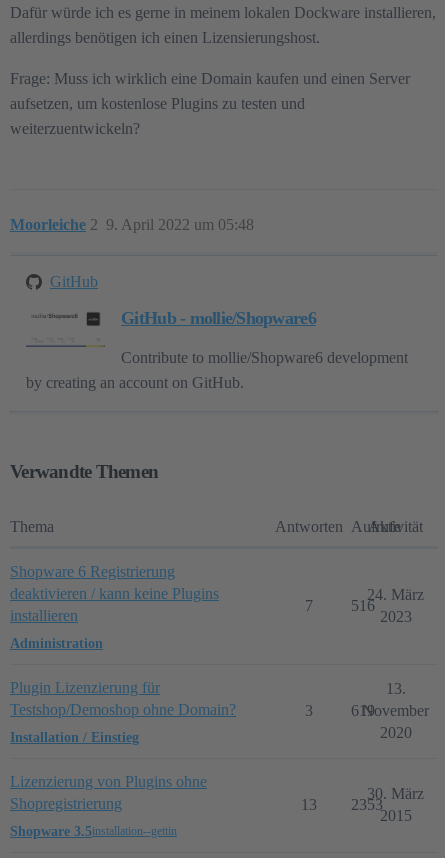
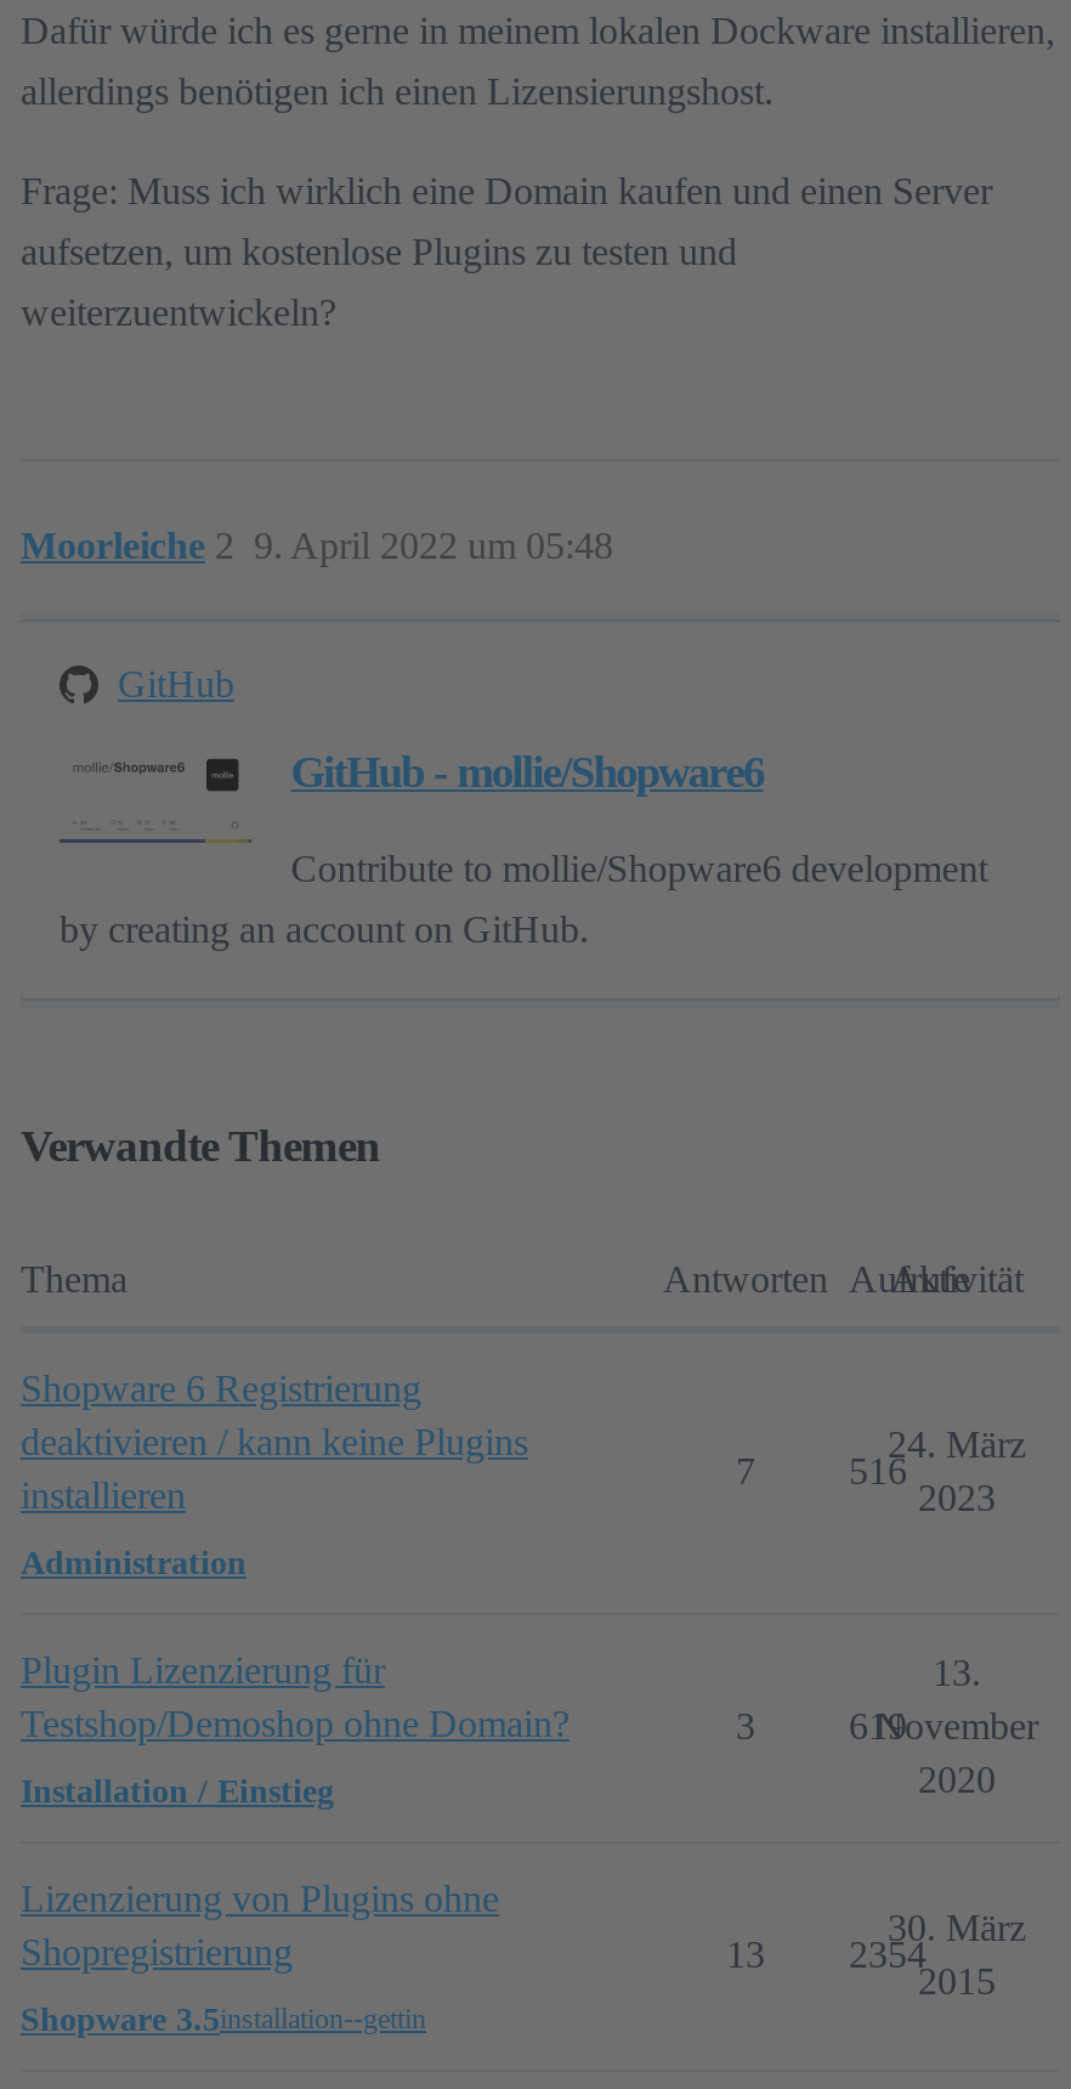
- 2353
+ 2354
